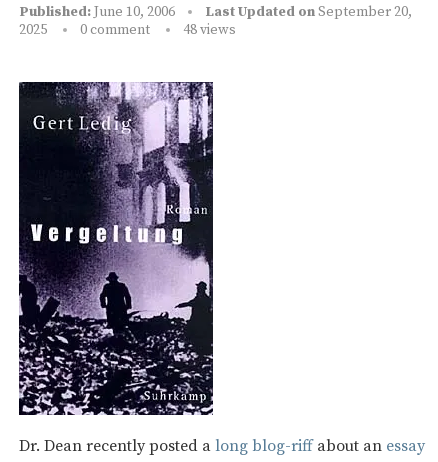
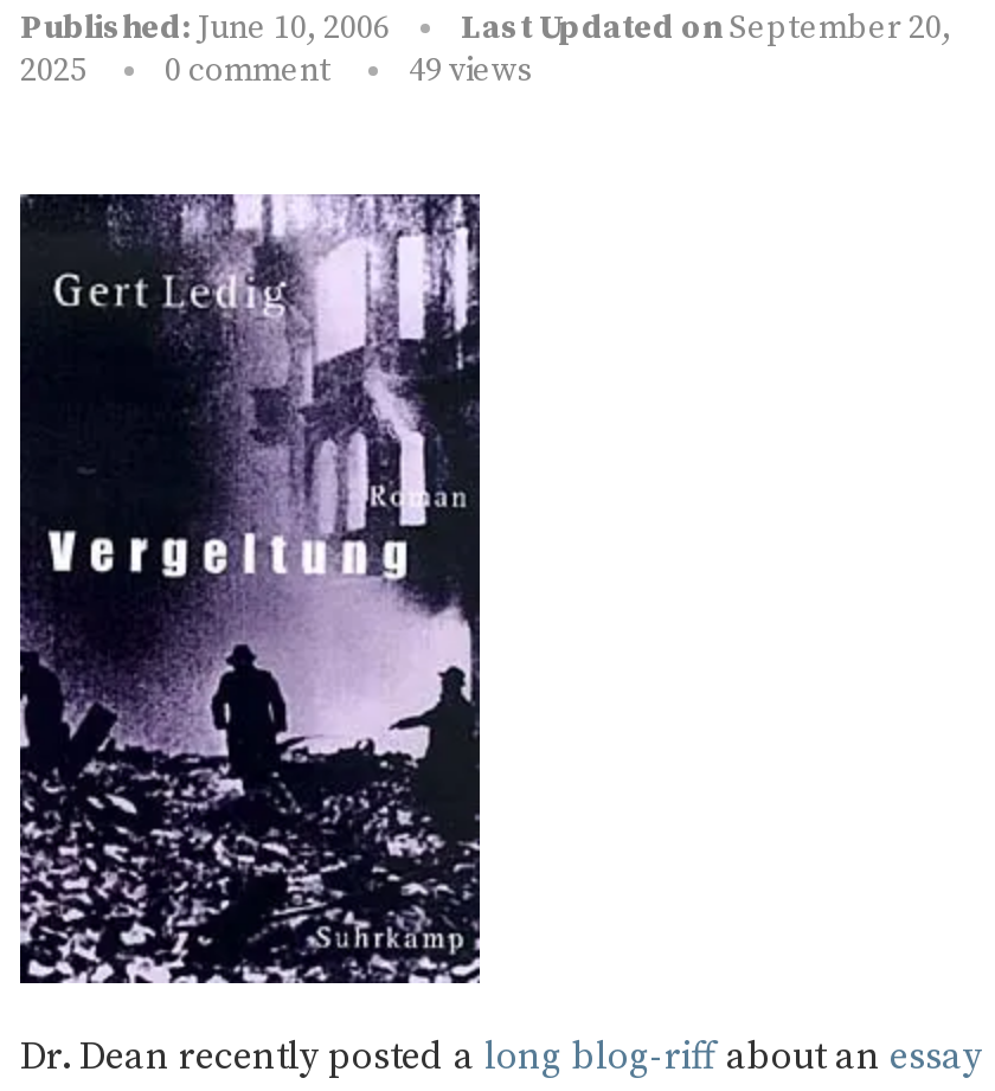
- 2025 0 comment 48 views
+ 2025 0 comment 49 views
